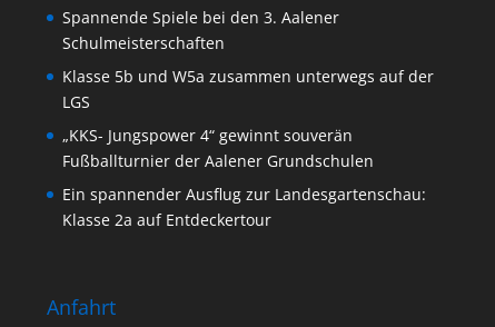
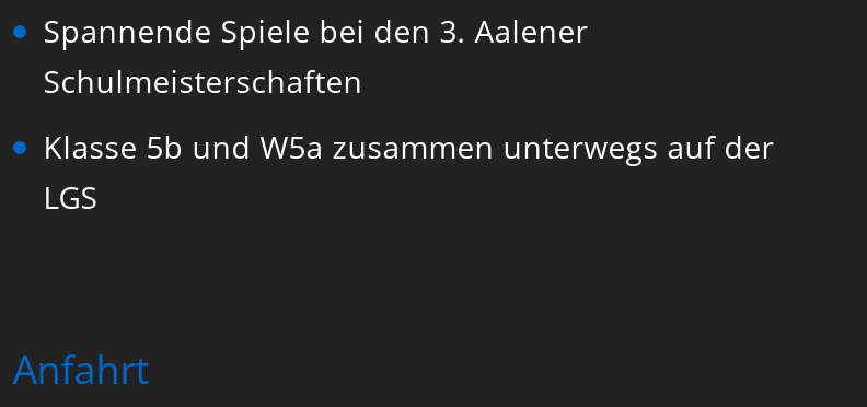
- „KKS- Jungspower 4“ gewinnt souverän
- Fußballturnier der Aalener Grundschulen
- Ein spannender Ausflug zur Landesgartenschau:
- Klasse 2a auf Entdeckertour
